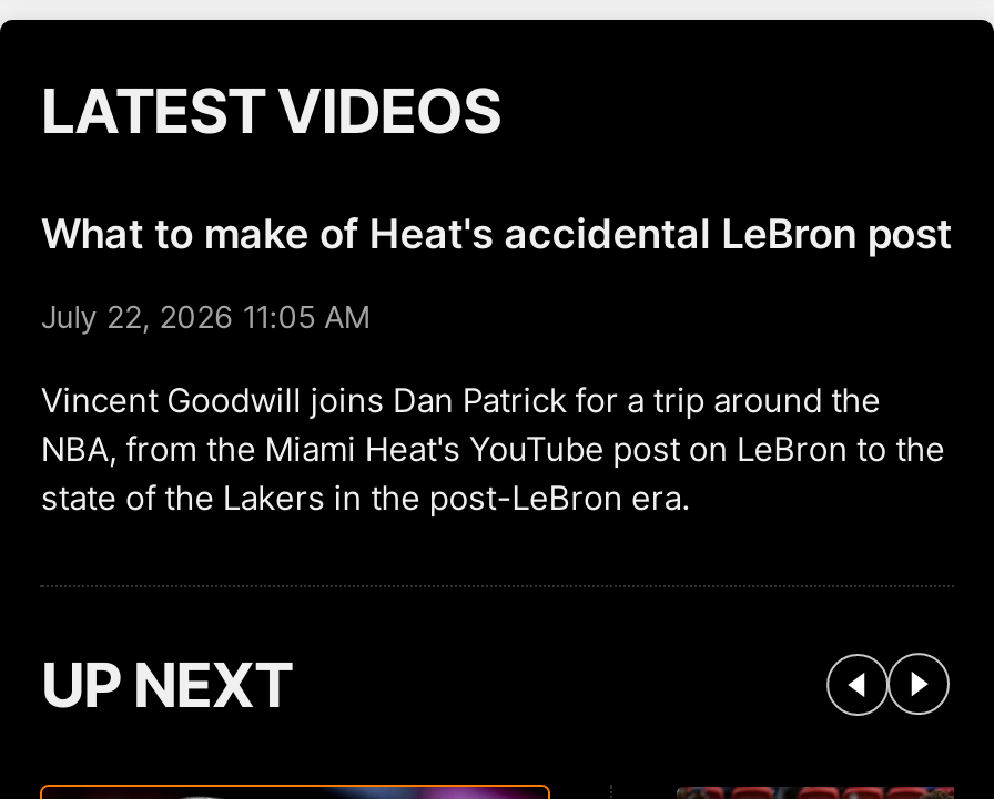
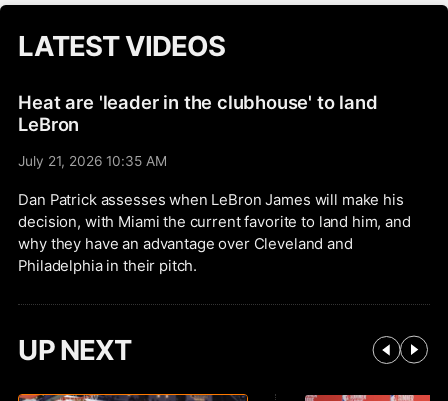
- What to make of Heat's accidental LeBron post
+ Heat are 'leader in the clubhouse' to land
+ LeBron

- July 22, 2026 11:05 AM
+ July 21, 2026 10:35 AM

- Vincent Goodwill joins Dan Patrick for a trip around the
- NBA, from the Miami Heat's YouTube post on LeBron to the
- state of the Lakers in the post-LeBron era.
+ Dan Patrick assesses when LeBron James will make his
+ decision, with Miami the current favorite to land him, and
+ why they have an advantage over Cleveland and
+ Philadelphia in their pitch.
